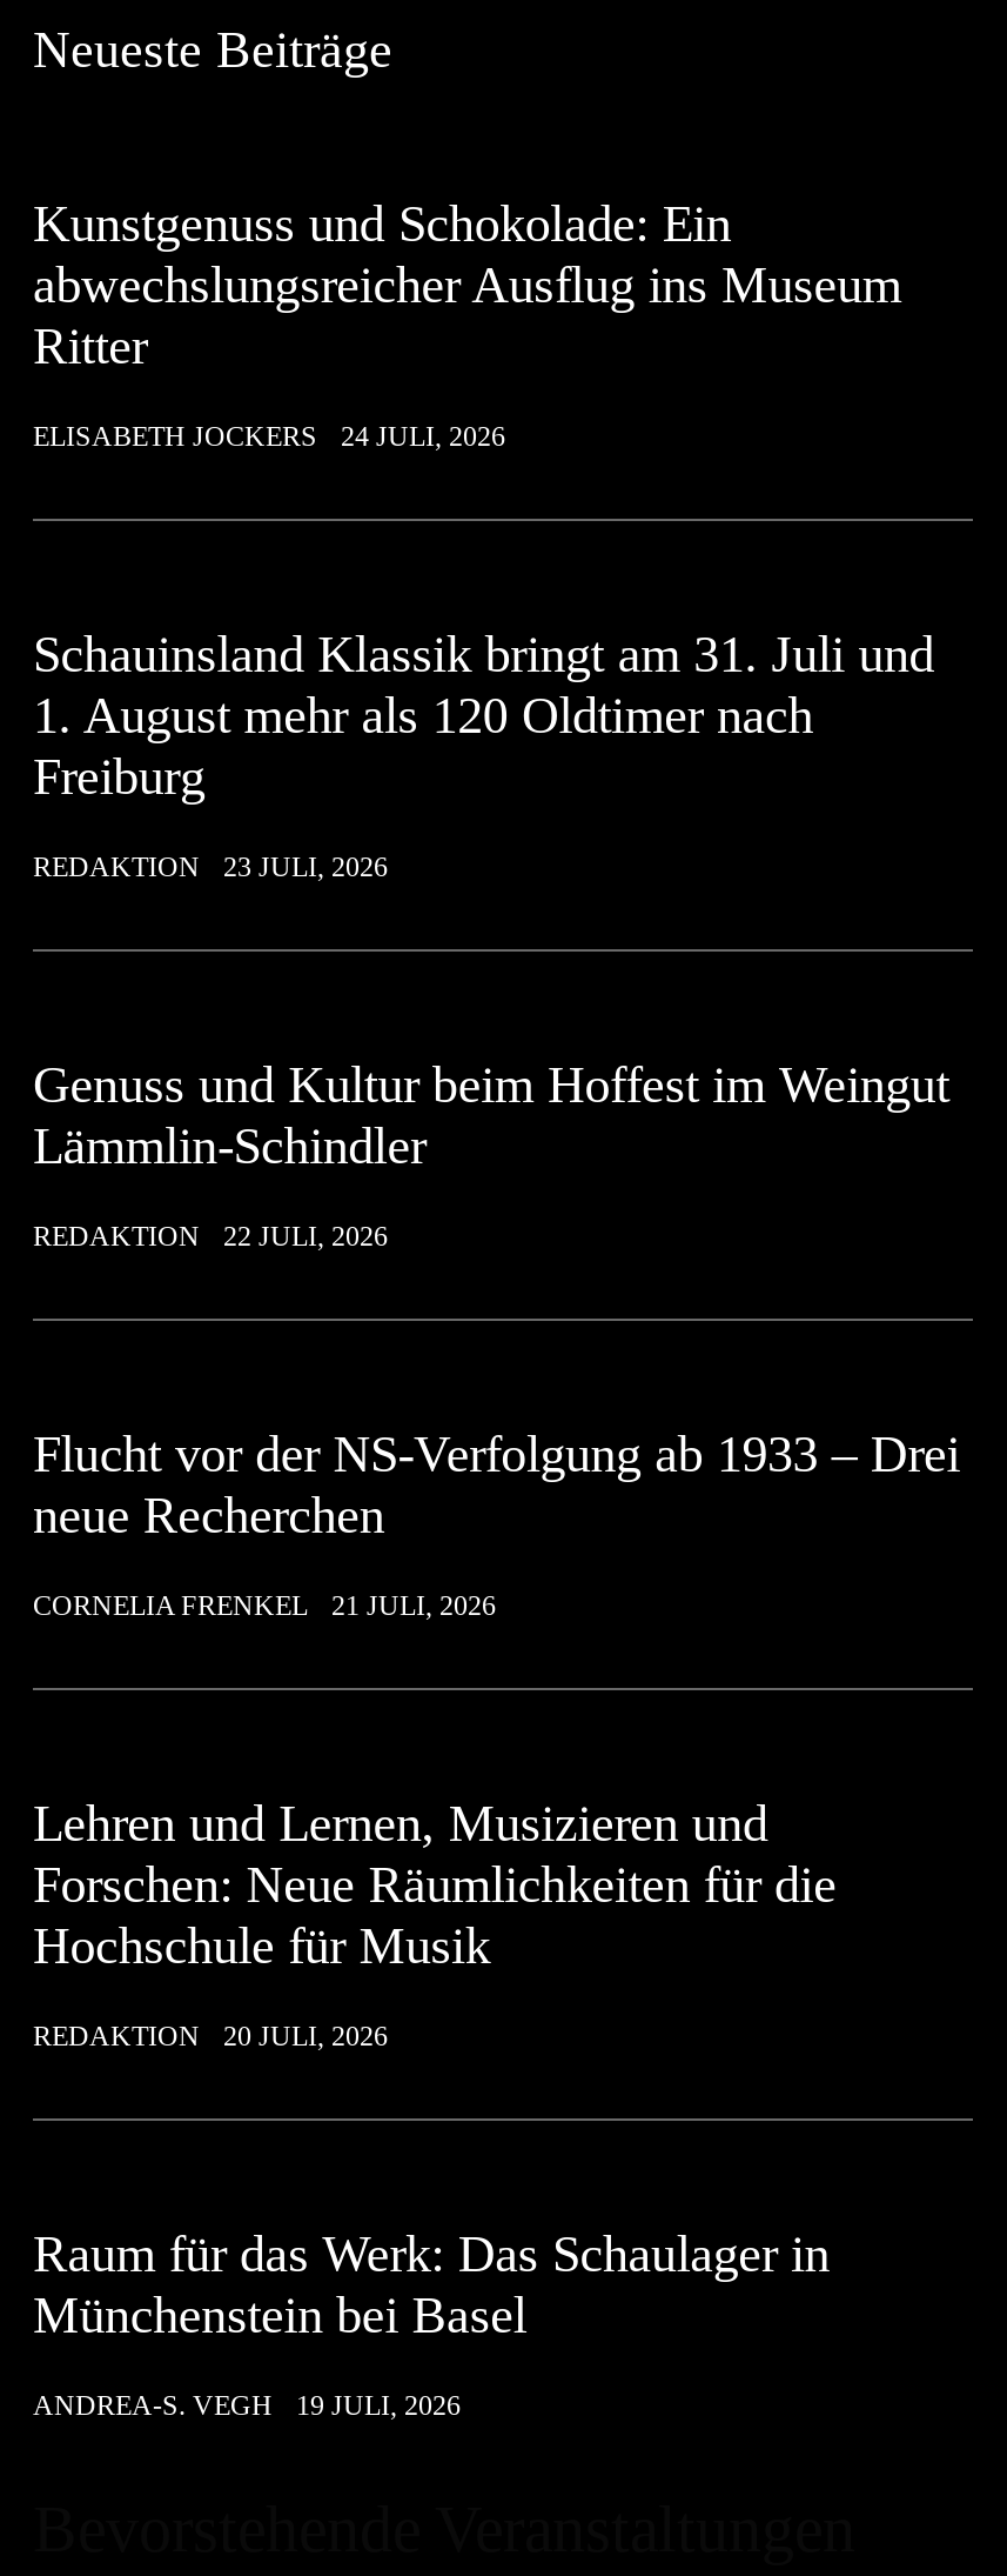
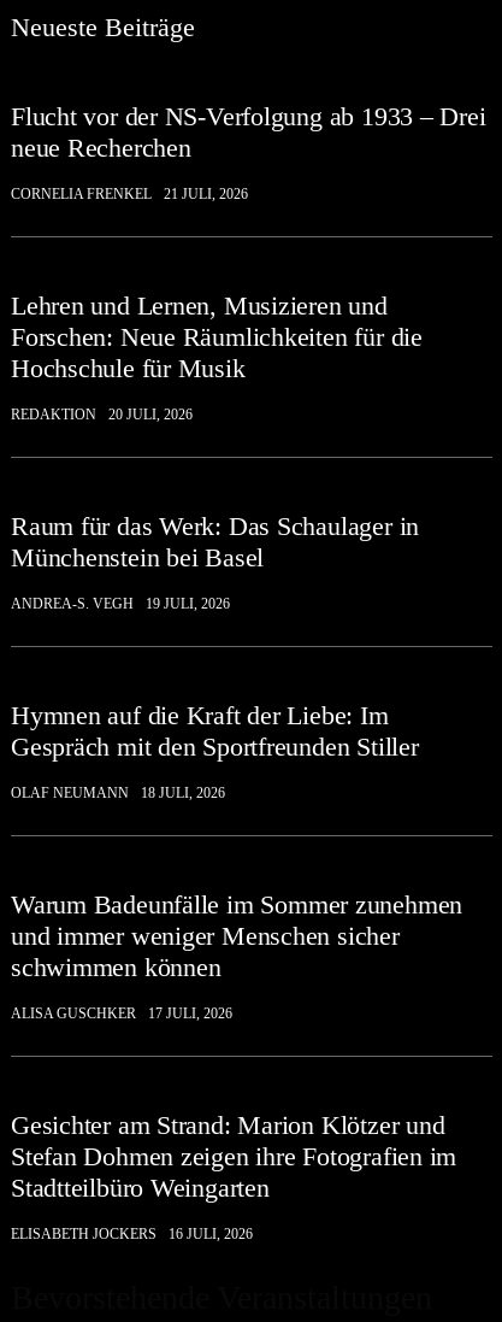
- Kunstgenuss und Schokolade: Ein
- abwechslungsreicher Ausflug ins Museum
- Ritter
- 24 JULI, 2026

moved down: ELISABETH JOCKERS

- Schauinsland Klassik bringt am 31. Juli und
- 1. August mehr als 120 Oldtimer nach
- Freiburg
- REDAKTION
- 23 JULI, 2026

- Genuss und Kultur beim Hoffest im Weingut
- Lämmlin-Schindler
- REDAKTION
- 22 JULI, 2026

moved up: Flucht vor der NS-Verfolgung ab 1933 – Drei | neue Recherchen | CORNELIA FRENKEL | ... | ANDREA-S. VEGH | 19 JULI, 2026

+ Hymnen auf die Kraft der Liebe: Im
+ Gespräch mit den Sportfreunden Stiller
+ OLAF NEUMANN
+ 18 JULI, 2026

+ Warum Badeunfälle im Sommer zunehmen
+ und immer weniger Menschen sicher
+ schwimmen können
+ ALISA GUSCHKER
+ 17 JULI, 2026

+ Gesichter am Strand: Marion Klötzer und
+ Stefan Dohmen zeigen ihre Fotografien im
+ Stadtteilbüro Weingarten
+ 16 JULI, 2026
